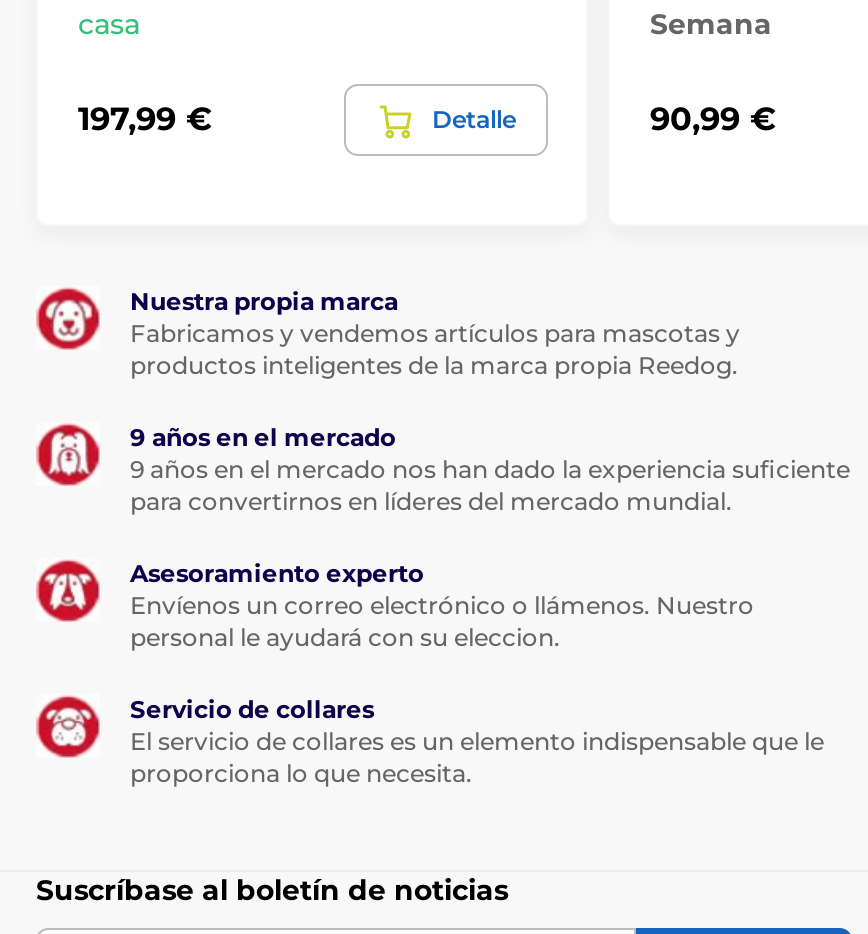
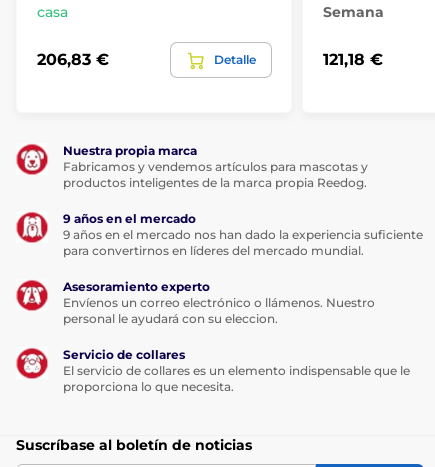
- 197,99 €
+ 206,83 €

- 90,99 €
+ 121,18 €
